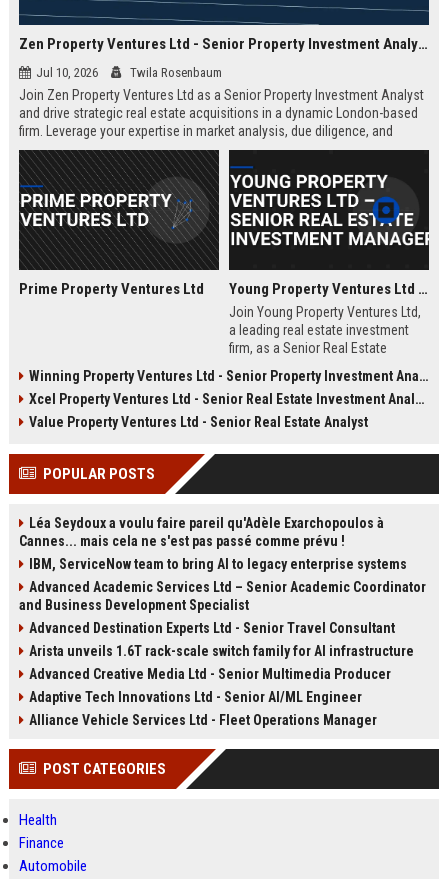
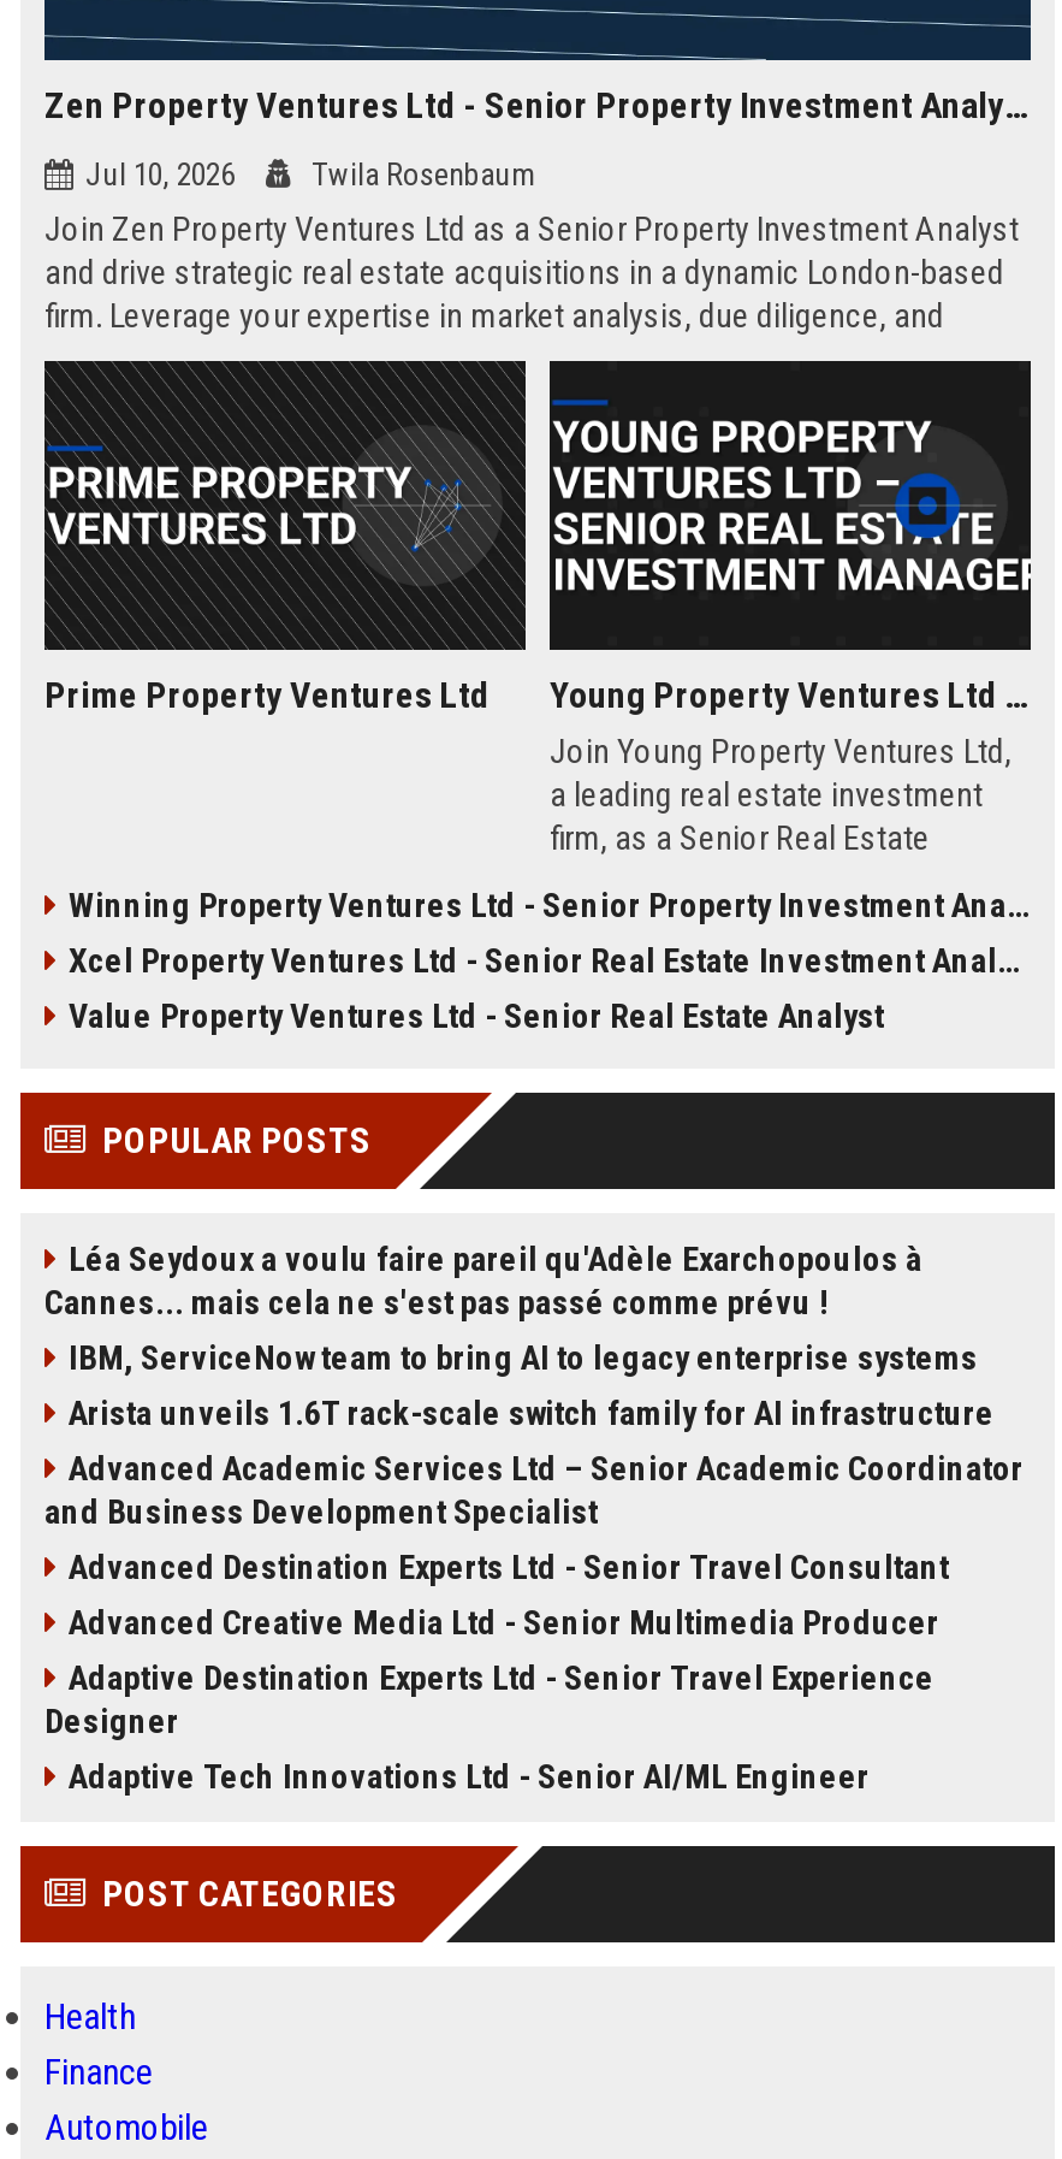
moved up: Arista unveils 1.6T rack-scale switch family for AI infrastructure

+ Adaptive Destination Experts Ltd - Senior Travel Experience
+ Designer

moved down: Adaptive Tech Innovations Ltd - Senior AI/ML Engineer

- Alliance Vehicle Services Ltd - Fleet Operations Manager
